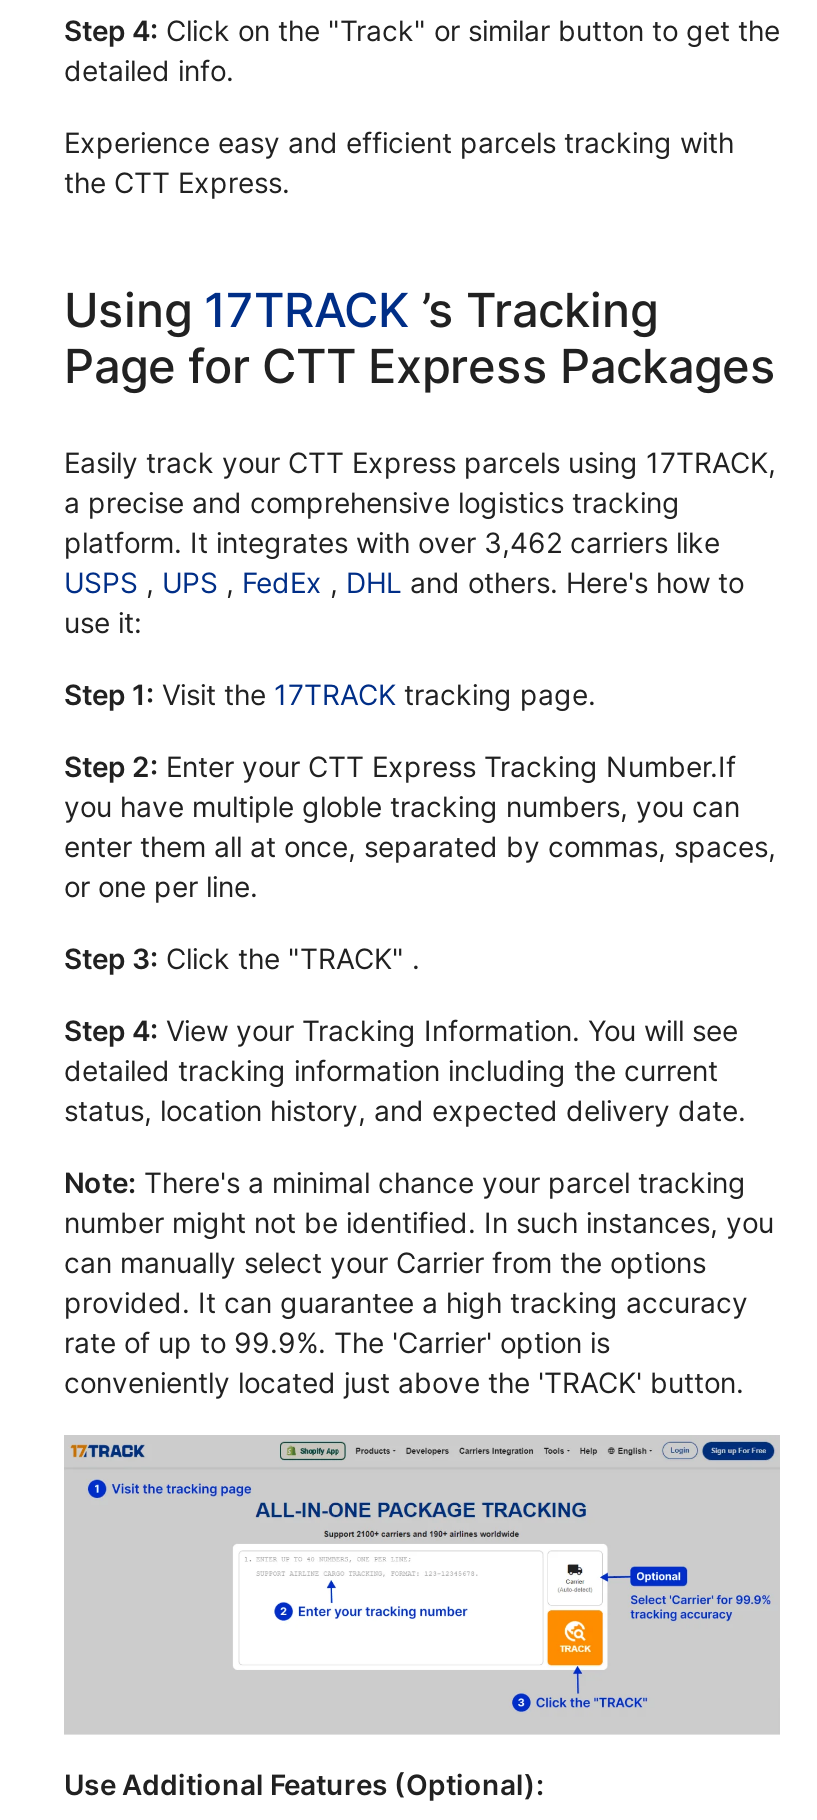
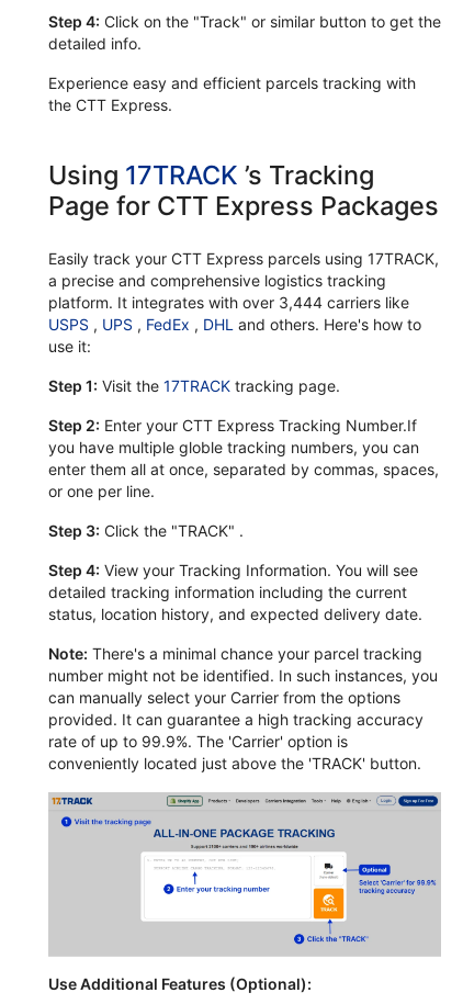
- platform. It integrates with over 3,462 carriers like
+ platform. It integrates with over 3,444 carriers like
